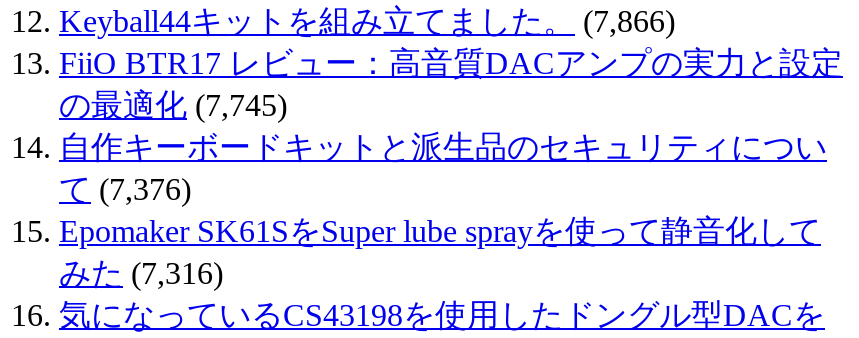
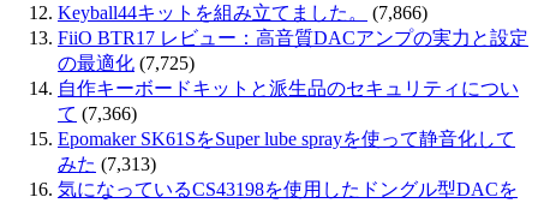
- の最適化 (7,745)
+ の最適化 (7,725)

- て (7,376)
+ て (7,366)

- みた (7,316)
+ みた (7,313)
